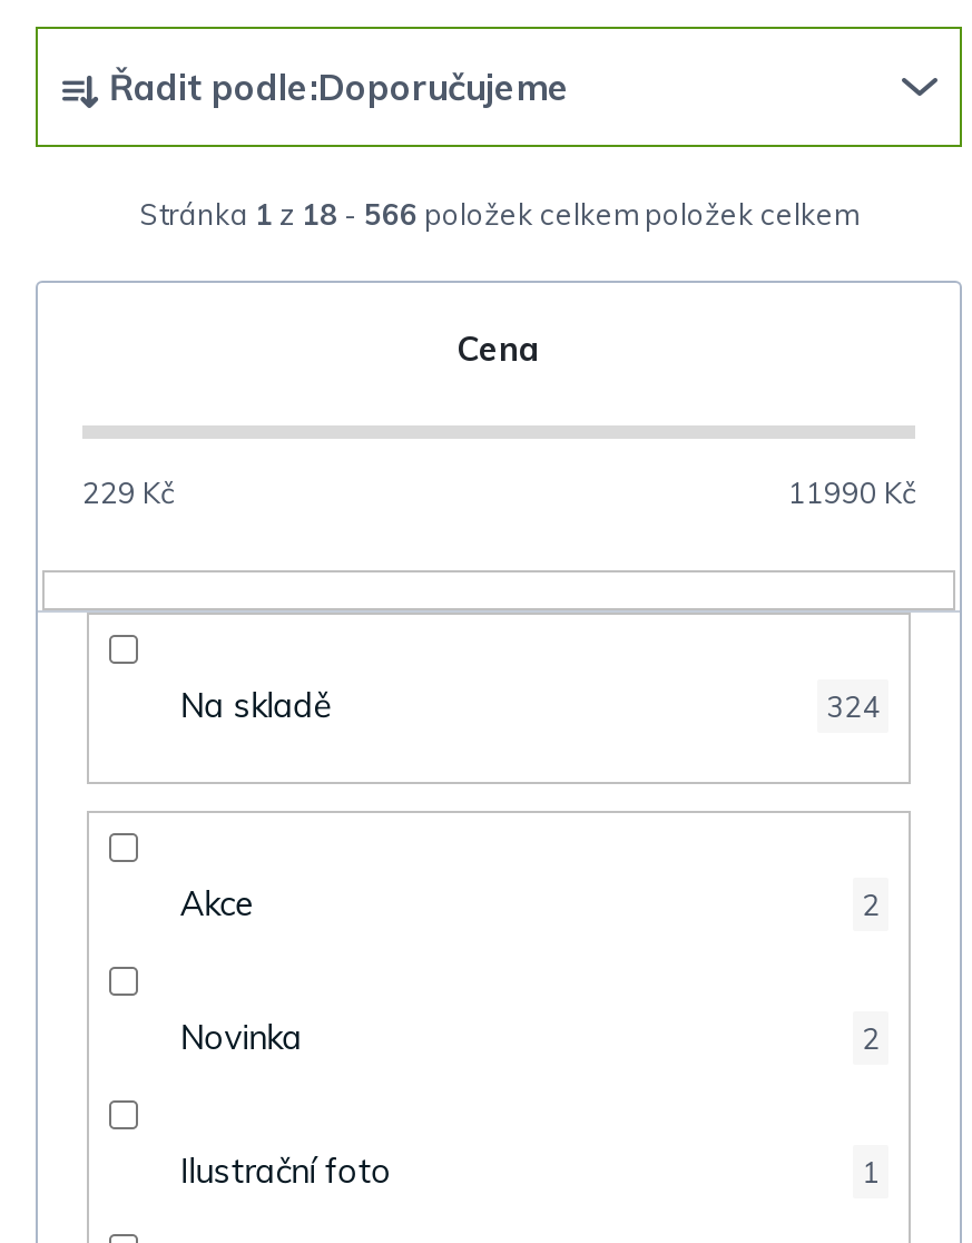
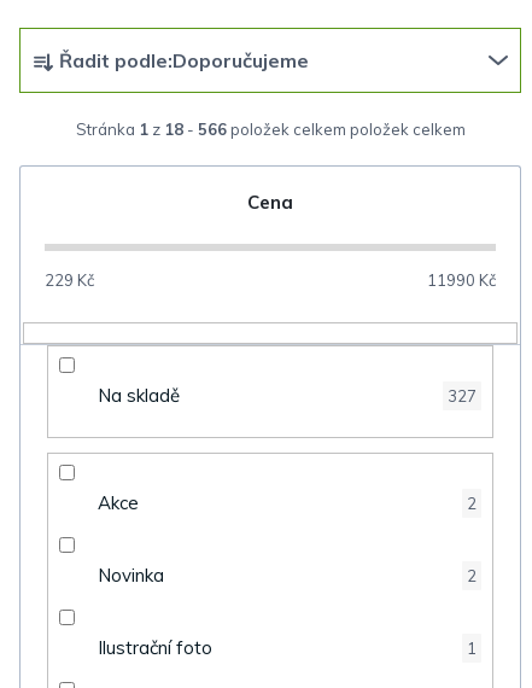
- 324
+ 327
